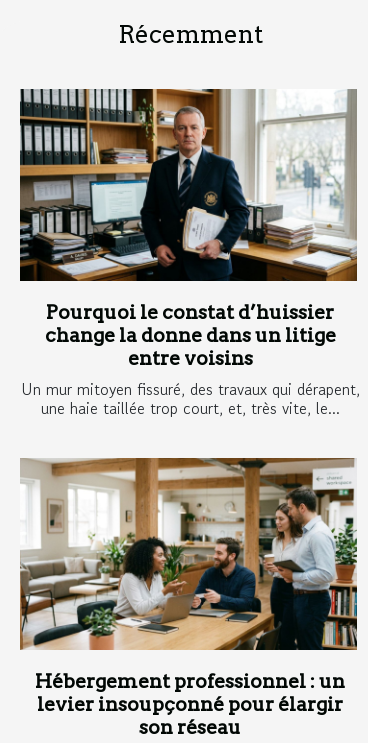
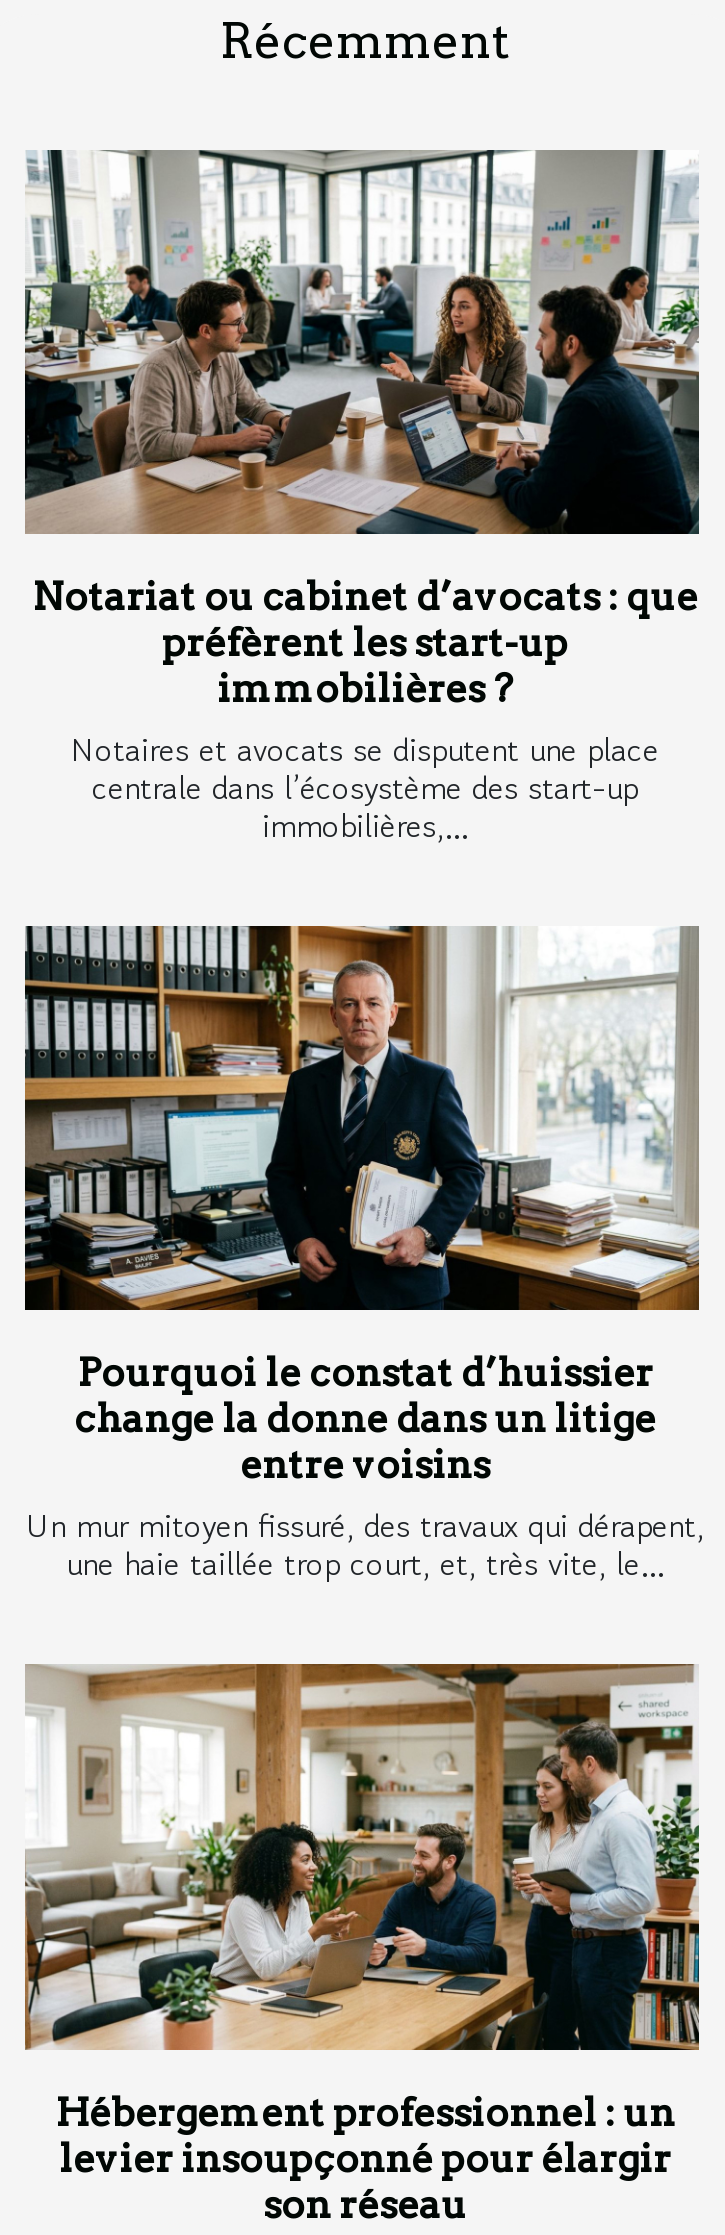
+ [image]
+ Notariat ou cabinet d’avocats : que
+ préfèrent les start-up
+ immobilières ?
+ Notaires et avocats se disputent une place
+ centrale dans l’écosystème des start-up
+ immobilières,...
